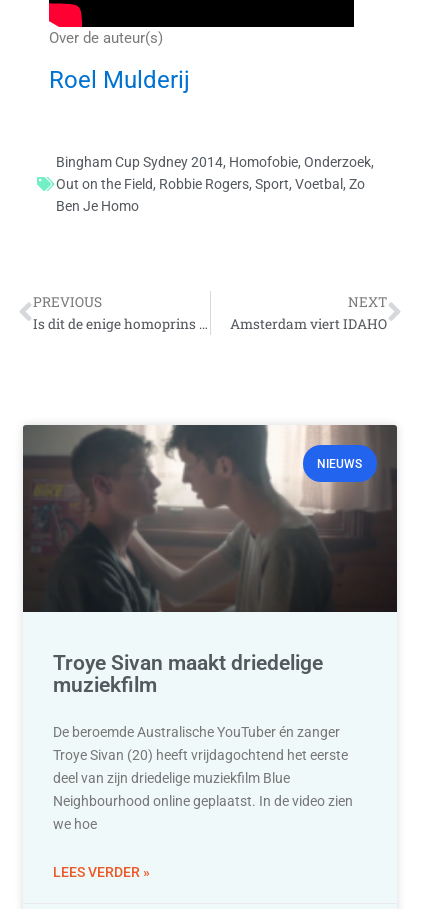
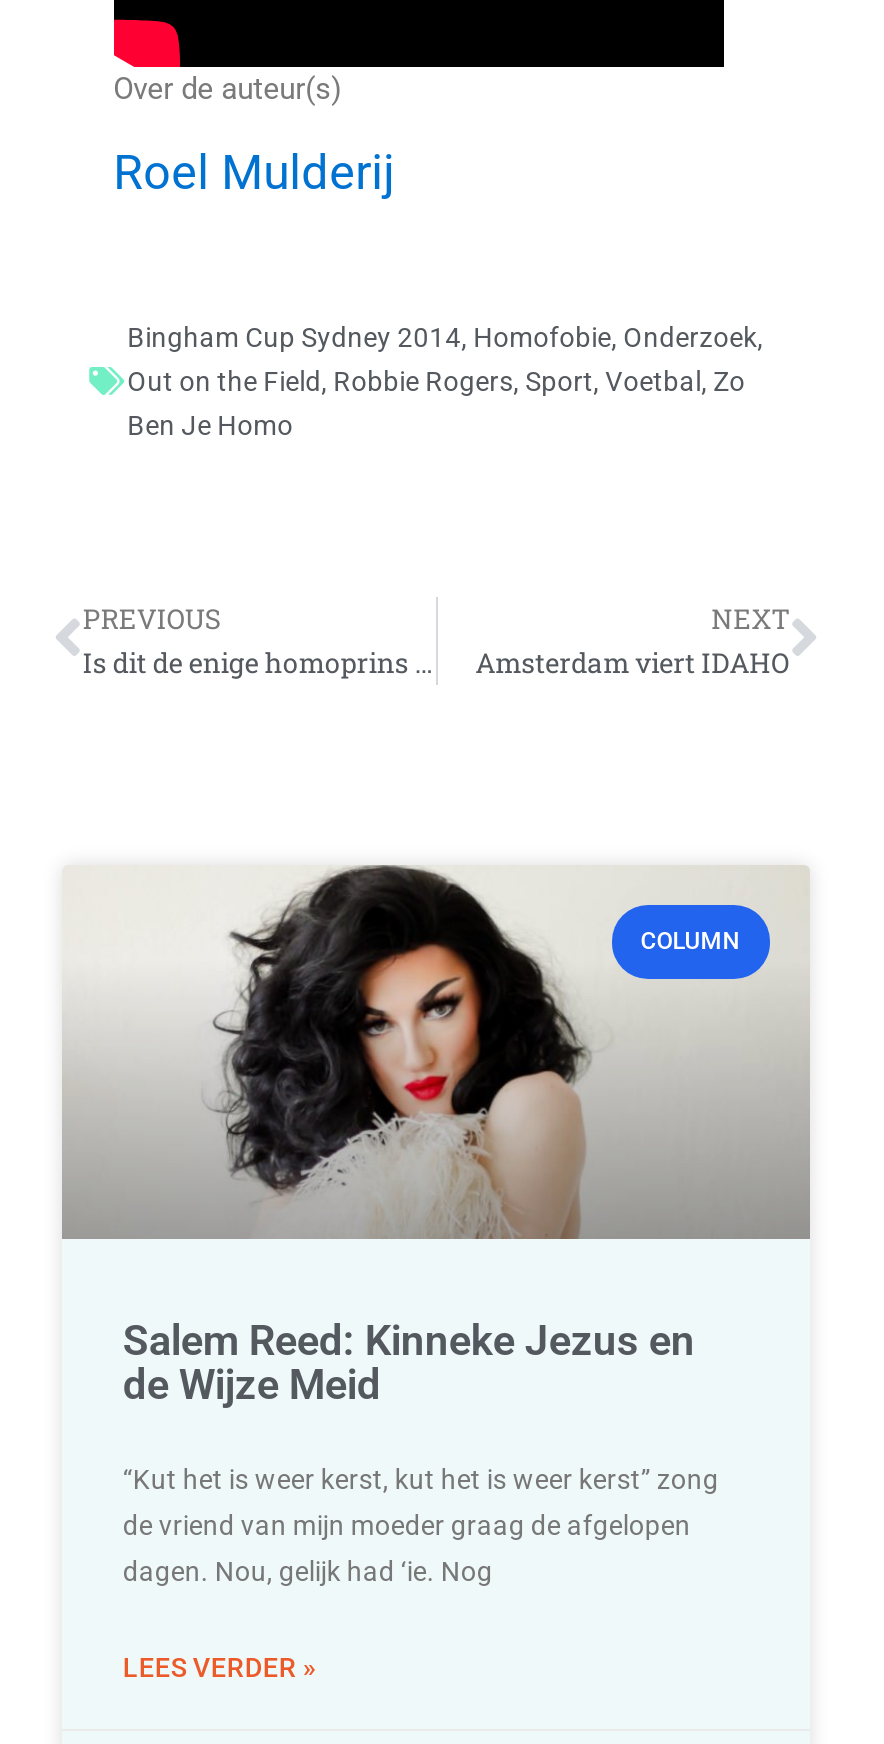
- [image]
- NIEUWS
+ [image]
+ COLUMN

- Troye Sivan maakt driedelige
- muziekfilm
+ Salem Reed: Kinneke Jezus en
+ de Wijze Meid

- De beroemde Australische YouTuber én zanger
- Troye Sivan (20) heeft vrijdagochtend het eerste
- deel van zijn driedelige muziekfilm Blue
- Neighbourhood online geplaatst. In de video zien
- we hoe
+ “Kut het is weer kerst, kut het is weer kerst” zong
+ de vriend van mijn moeder graag de afgelopen
+ dagen. Nou, gelijk had ‘ie. Nog
